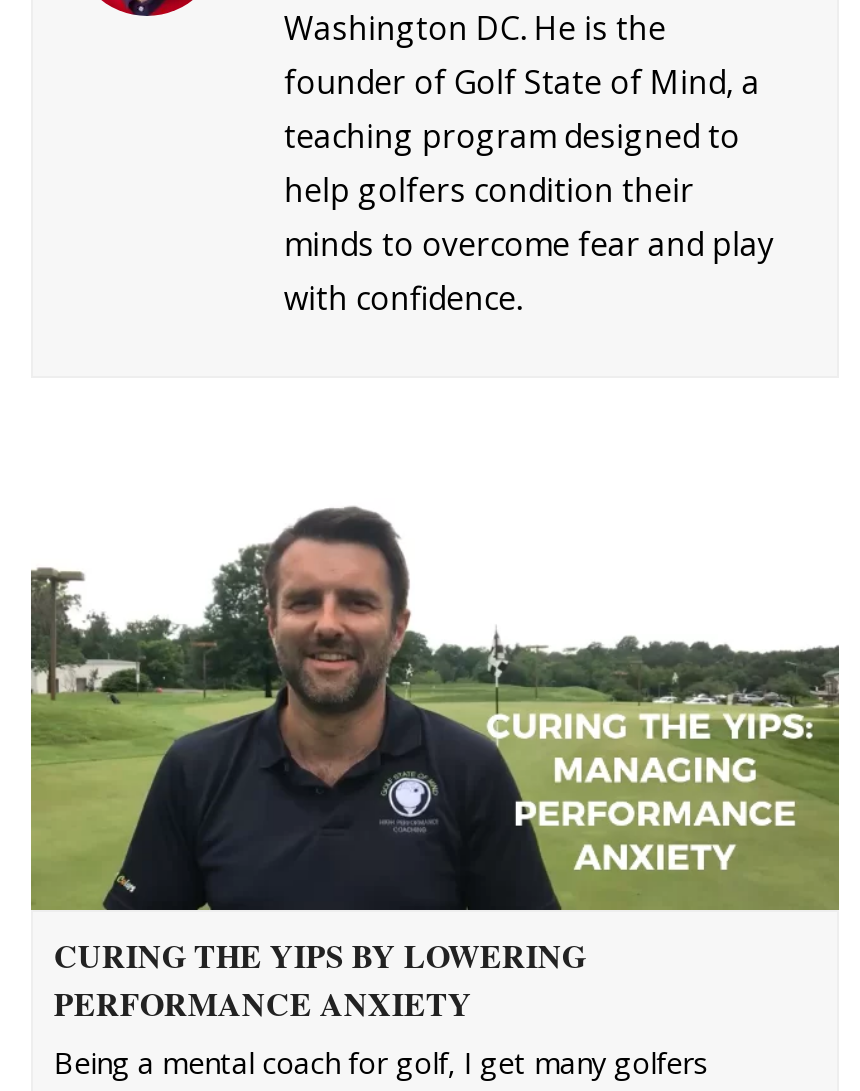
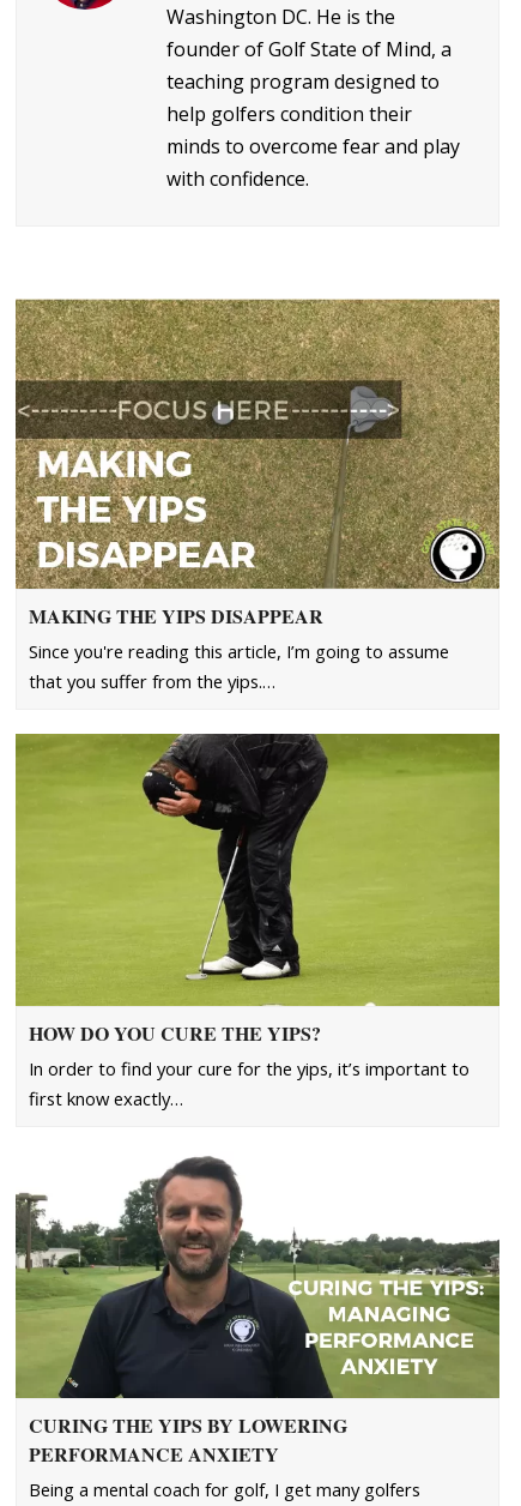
+ [image]
+ MAKING THE YIPS DISAPPEAR
+ Since you're reading this article, I’m going to assume
+ that you suffer from the yips.…

+ [image]
+ HOW DO YOU CURE THE YIPS?
+ In order to find your cure for the yips, it’s important to
+ first know exactly…
